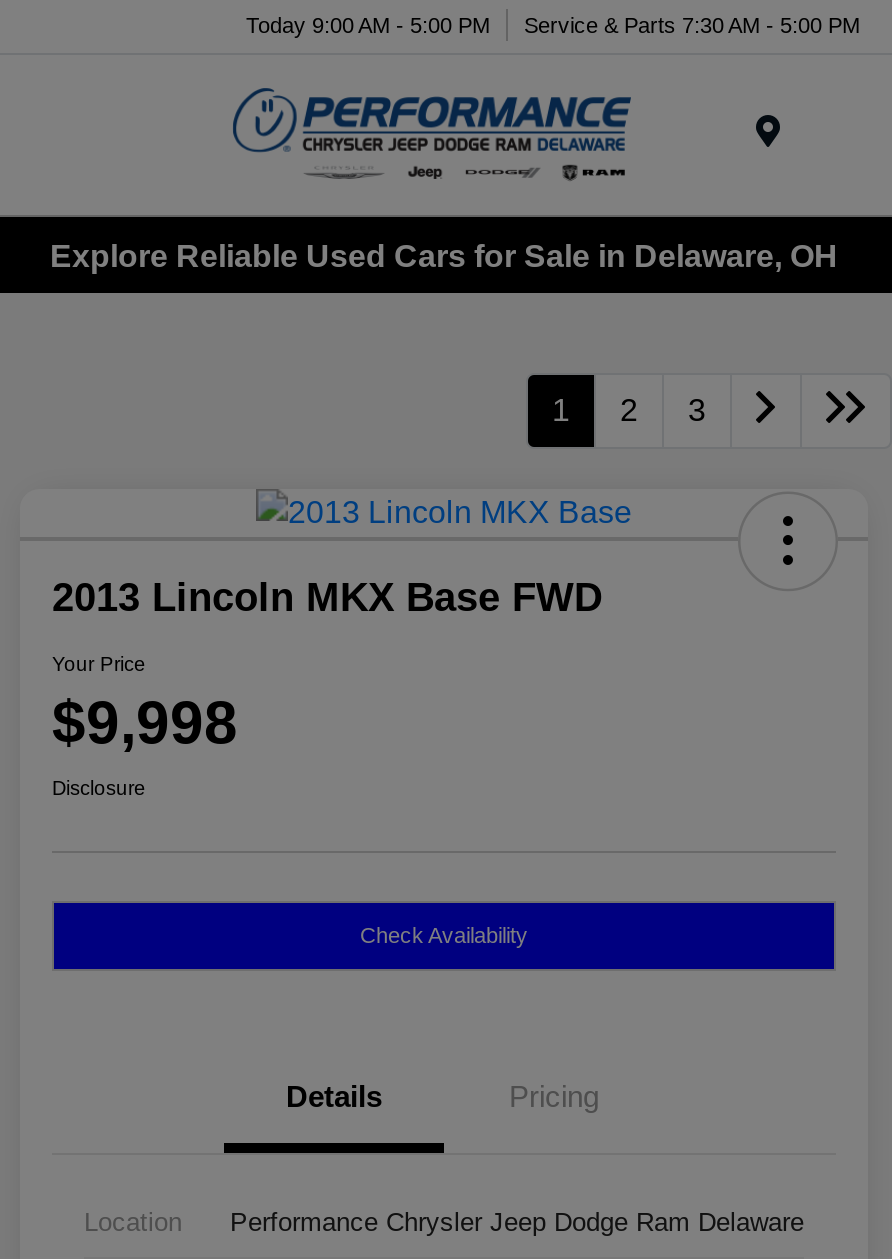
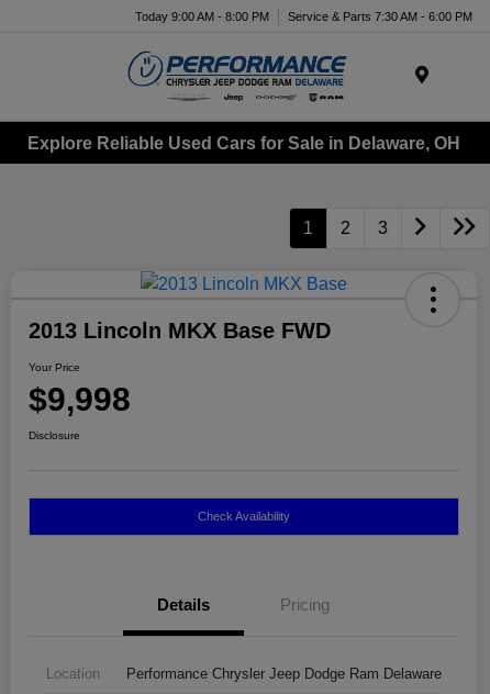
- Today 9:00 AM - 5:00 PM
+ Today 9:00 AM - 8:00 PM

- Service & Parts 7:30 AM - 5:00 PM
+ Service & Parts 7:30 AM - 6:00 PM
